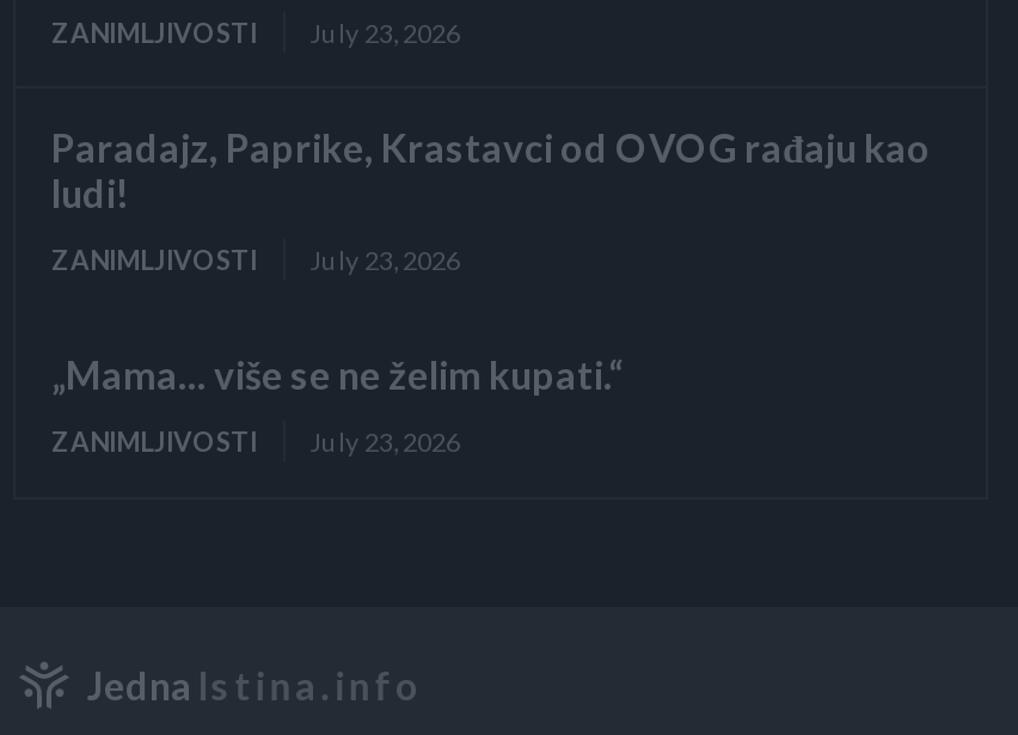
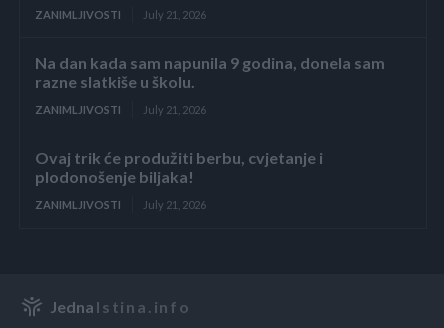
- ZANIMLJIVOSTI July 23, 2026
+ ZANIMLJIVOSTI July 21, 2026

- Paradajz, Paprike, Krastavci od OVOG rađaju kao
- ludi!
+ Na dan kada sam napunila 9 godina, donela sam
+ razne slatkiše u školu.

- ZANIMLJIVOSTI July 23, 2026
+ ZANIMLJIVOSTI July 21, 2026

- „Mama… više se ne želim kupati.“
+ Ovaj trik će produžiti berbu, cvjetanje i
+ plodonošenje biljaka!

- ZANIMLJIVOSTI July 23, 2026
+ ZANIMLJIVOSTI July 21, 2026
